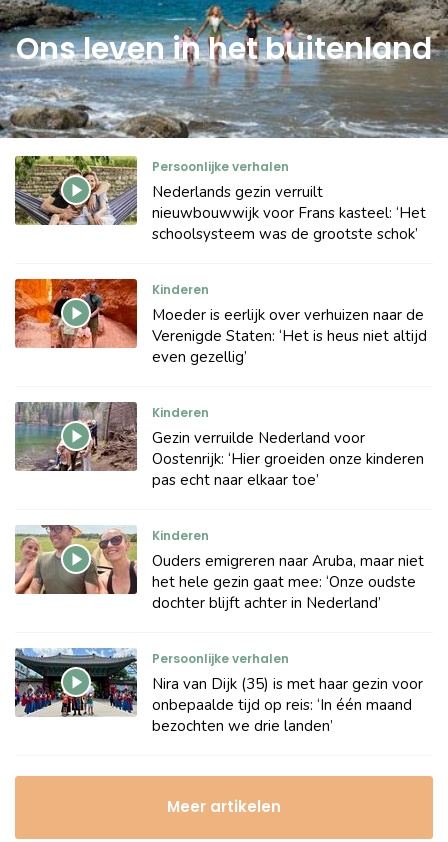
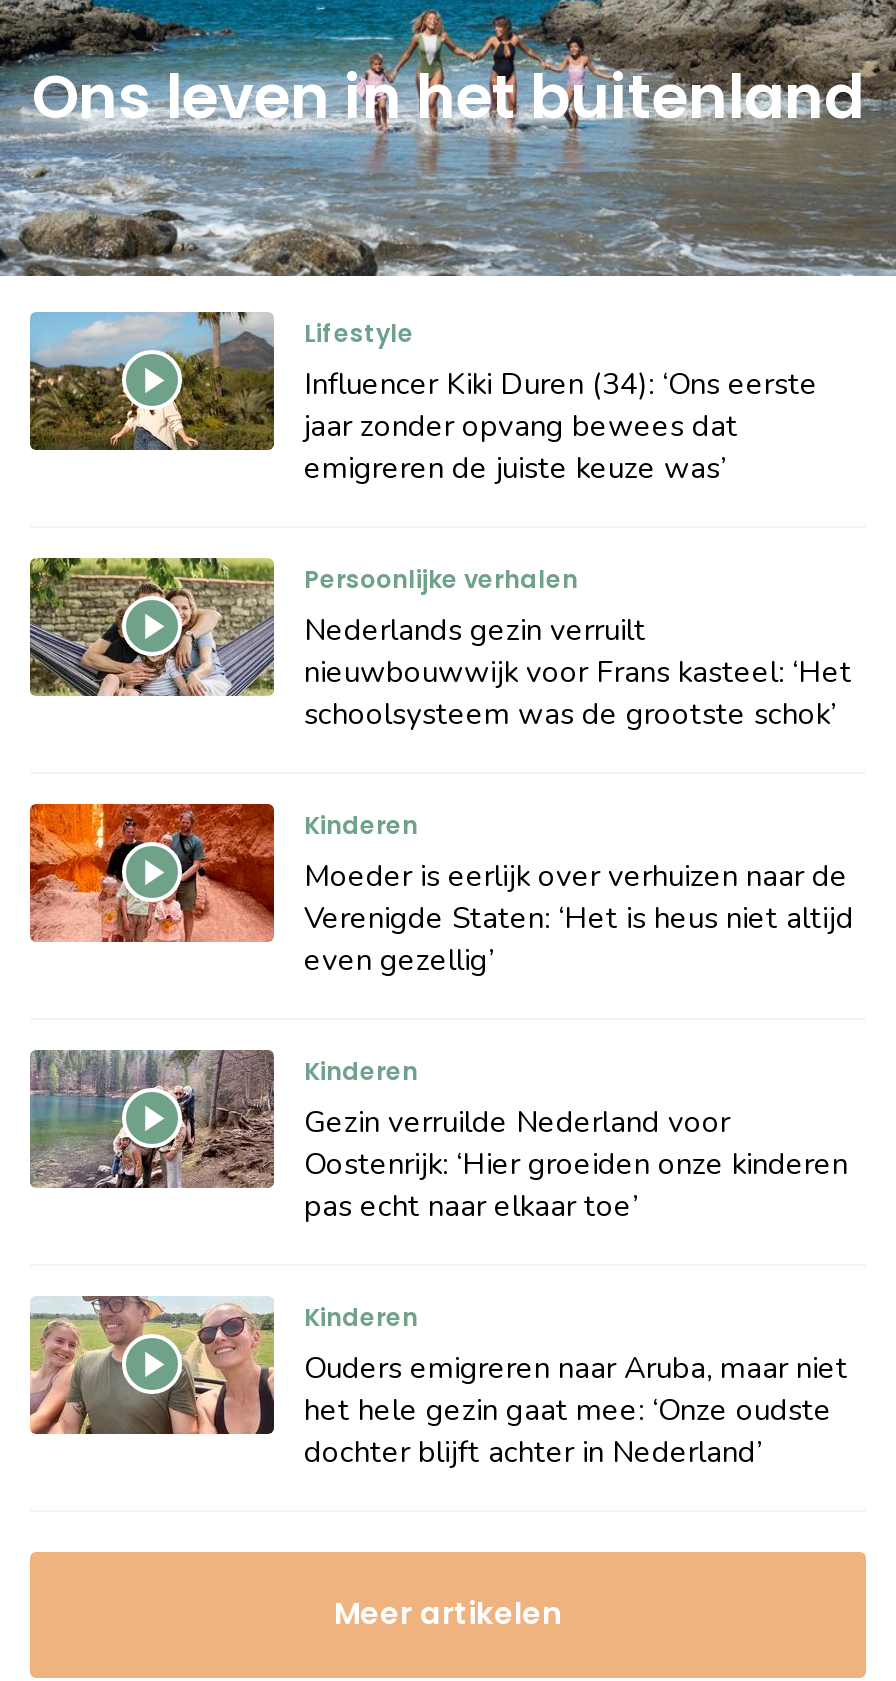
+ [image]
+ Lifestyle
+ Influencer Kiki Duren (34): ‘Ons eerste
+ jaar zonder opvang bewees dat
+ emigreren de juiste keuze was’

moved down: [image] | Persoonlijke verhalen | Nederlands gezin verruilt | ... | het hele gezin gaat mee: ‘Onze oudste | dochter blijft achter in Nederland’

- [image]
- Persoonlijke verhalen
- Nira van Dijk (35) is met haar gezin voor
- onbepaalde tijd op reis: ‘In één maand
- bezochten we drie landen’
